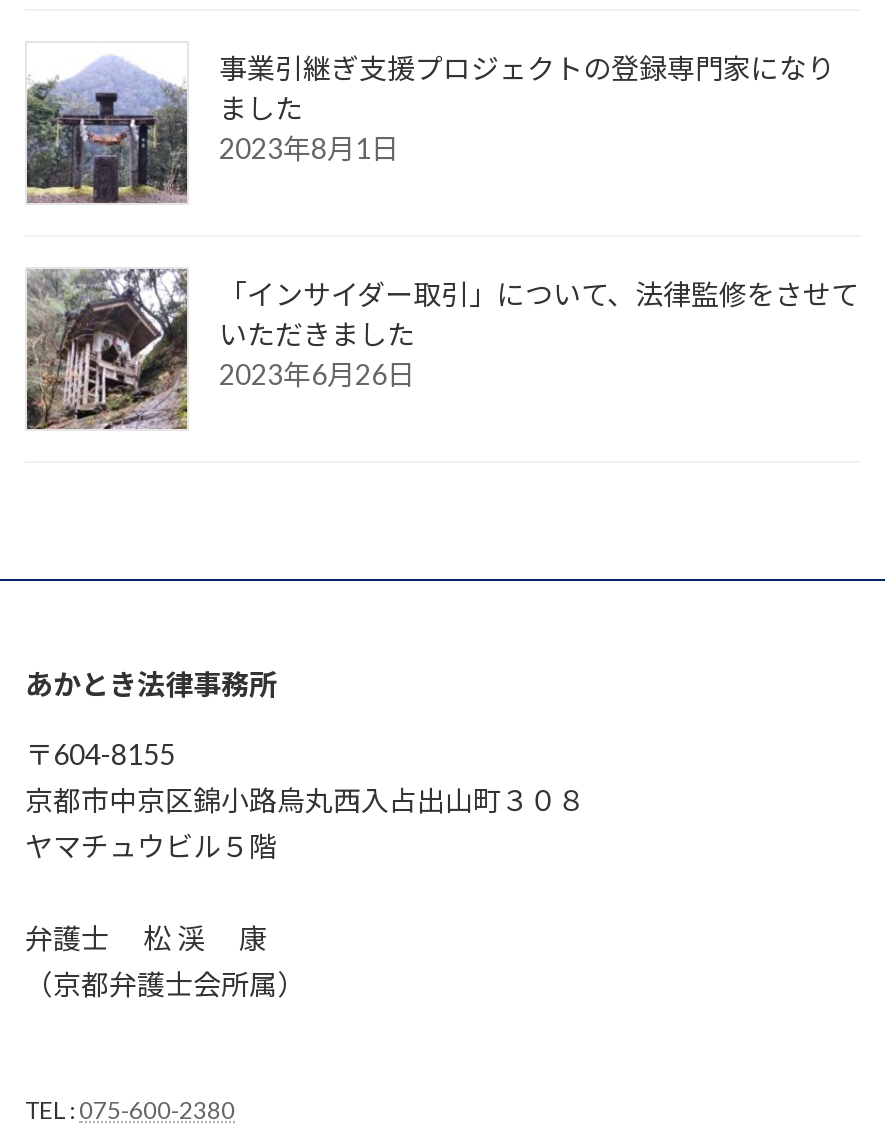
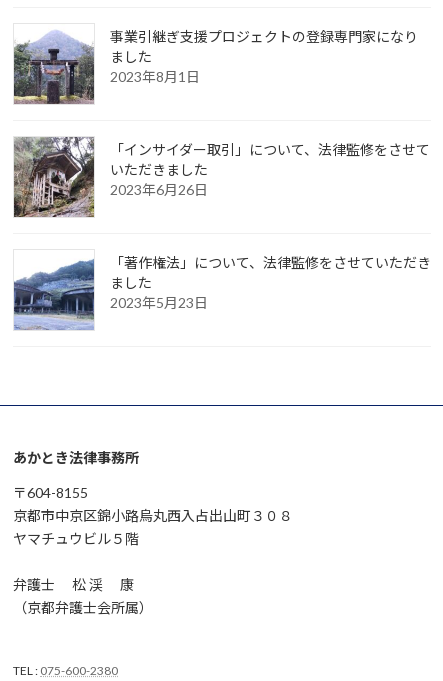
+ [image]
+ 「著作権法」について、法律監修をさせていただき
+ ました
+ 2023年5月23日
